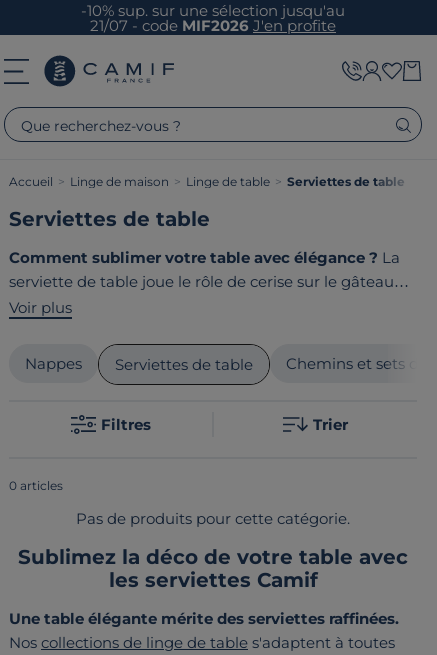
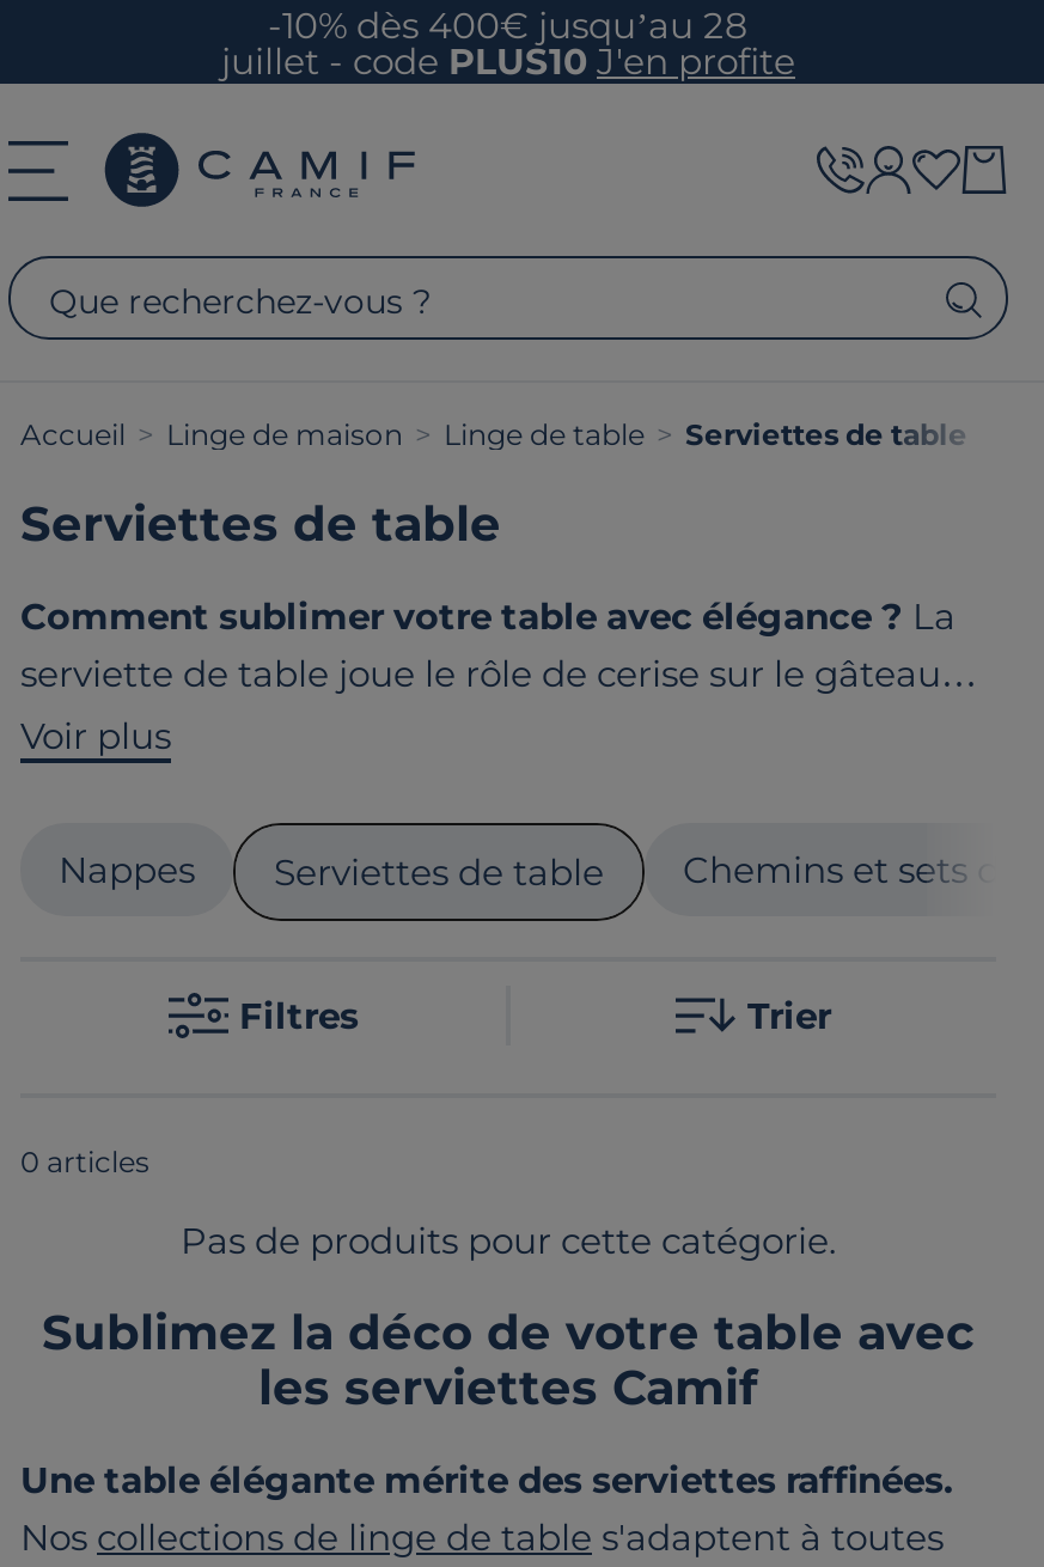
- -10% sup. sur une sélection jusqu'au
- 21/07 - codeMIF2026 J'en profite
+ -10% dès 400€ jusqu’au 28
+ juillet - codePLUS10 J'en profite
